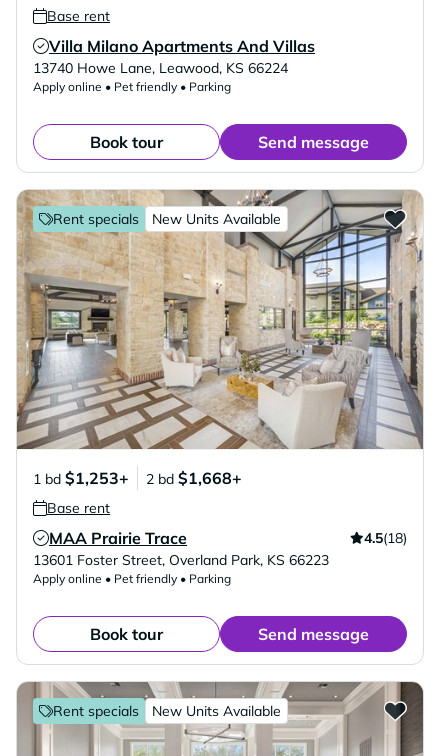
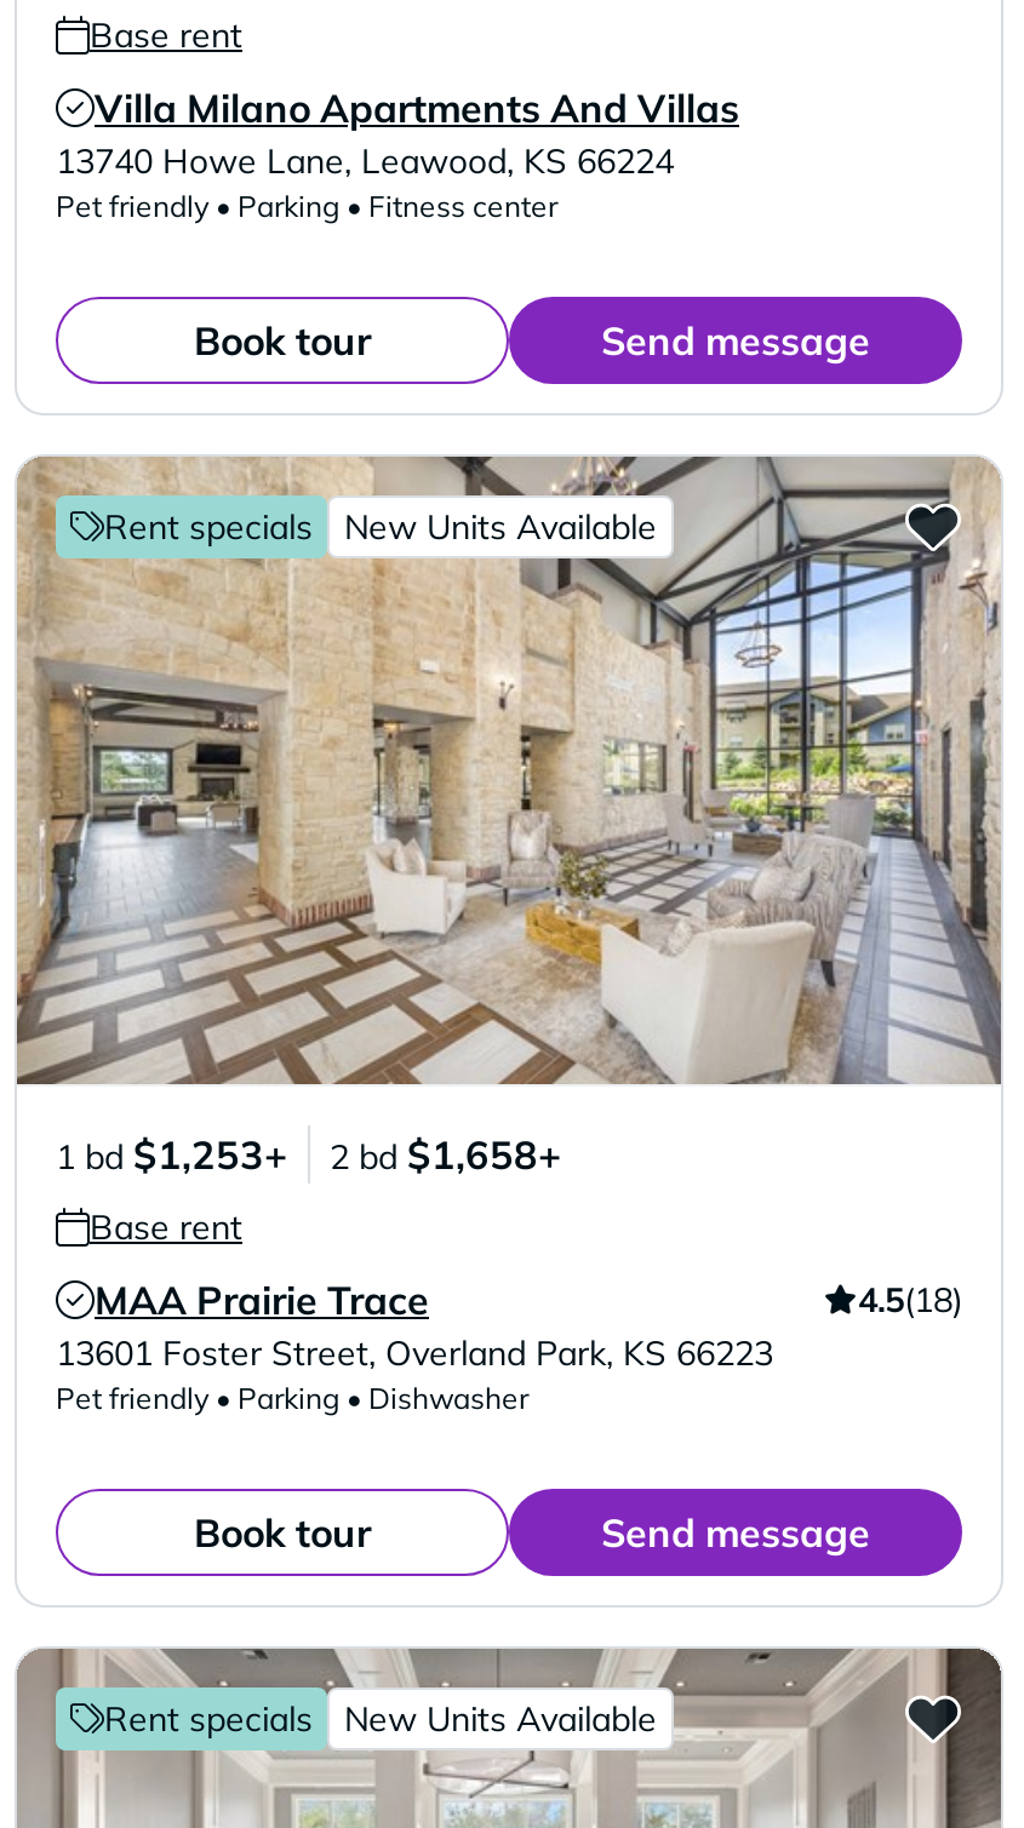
- Apply online • Pet friendly • Parking
+ Pet friendly • Parking • Fitness center

- 1 bd $1,253+ 2 bd $1,668+
+ 1 bd $1,253+ 2 bd $1,658+

- Apply online • Pet friendly • Parking
+ Pet friendly • Parking • Dishwasher
